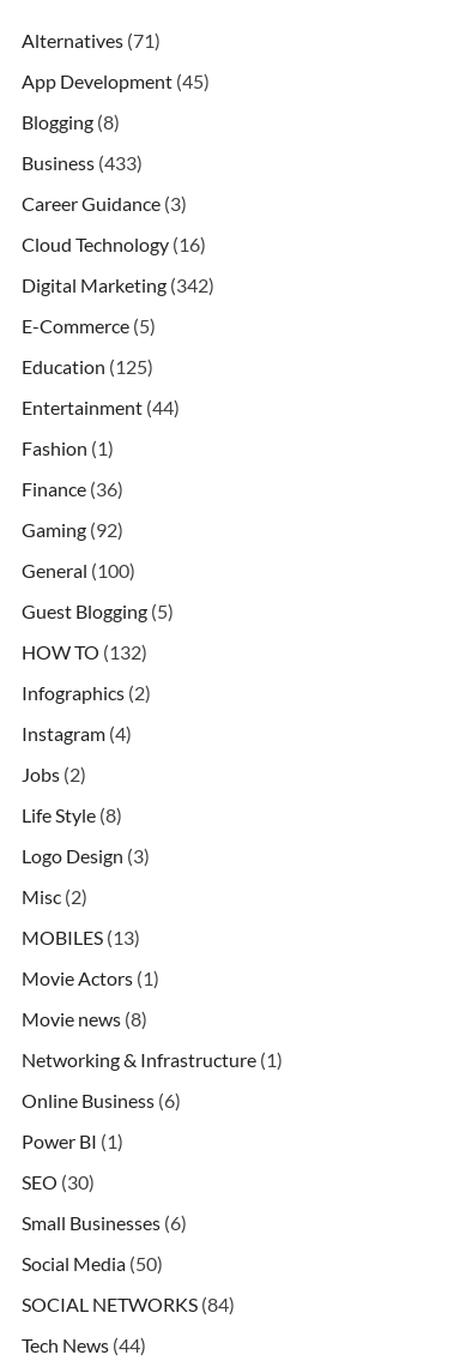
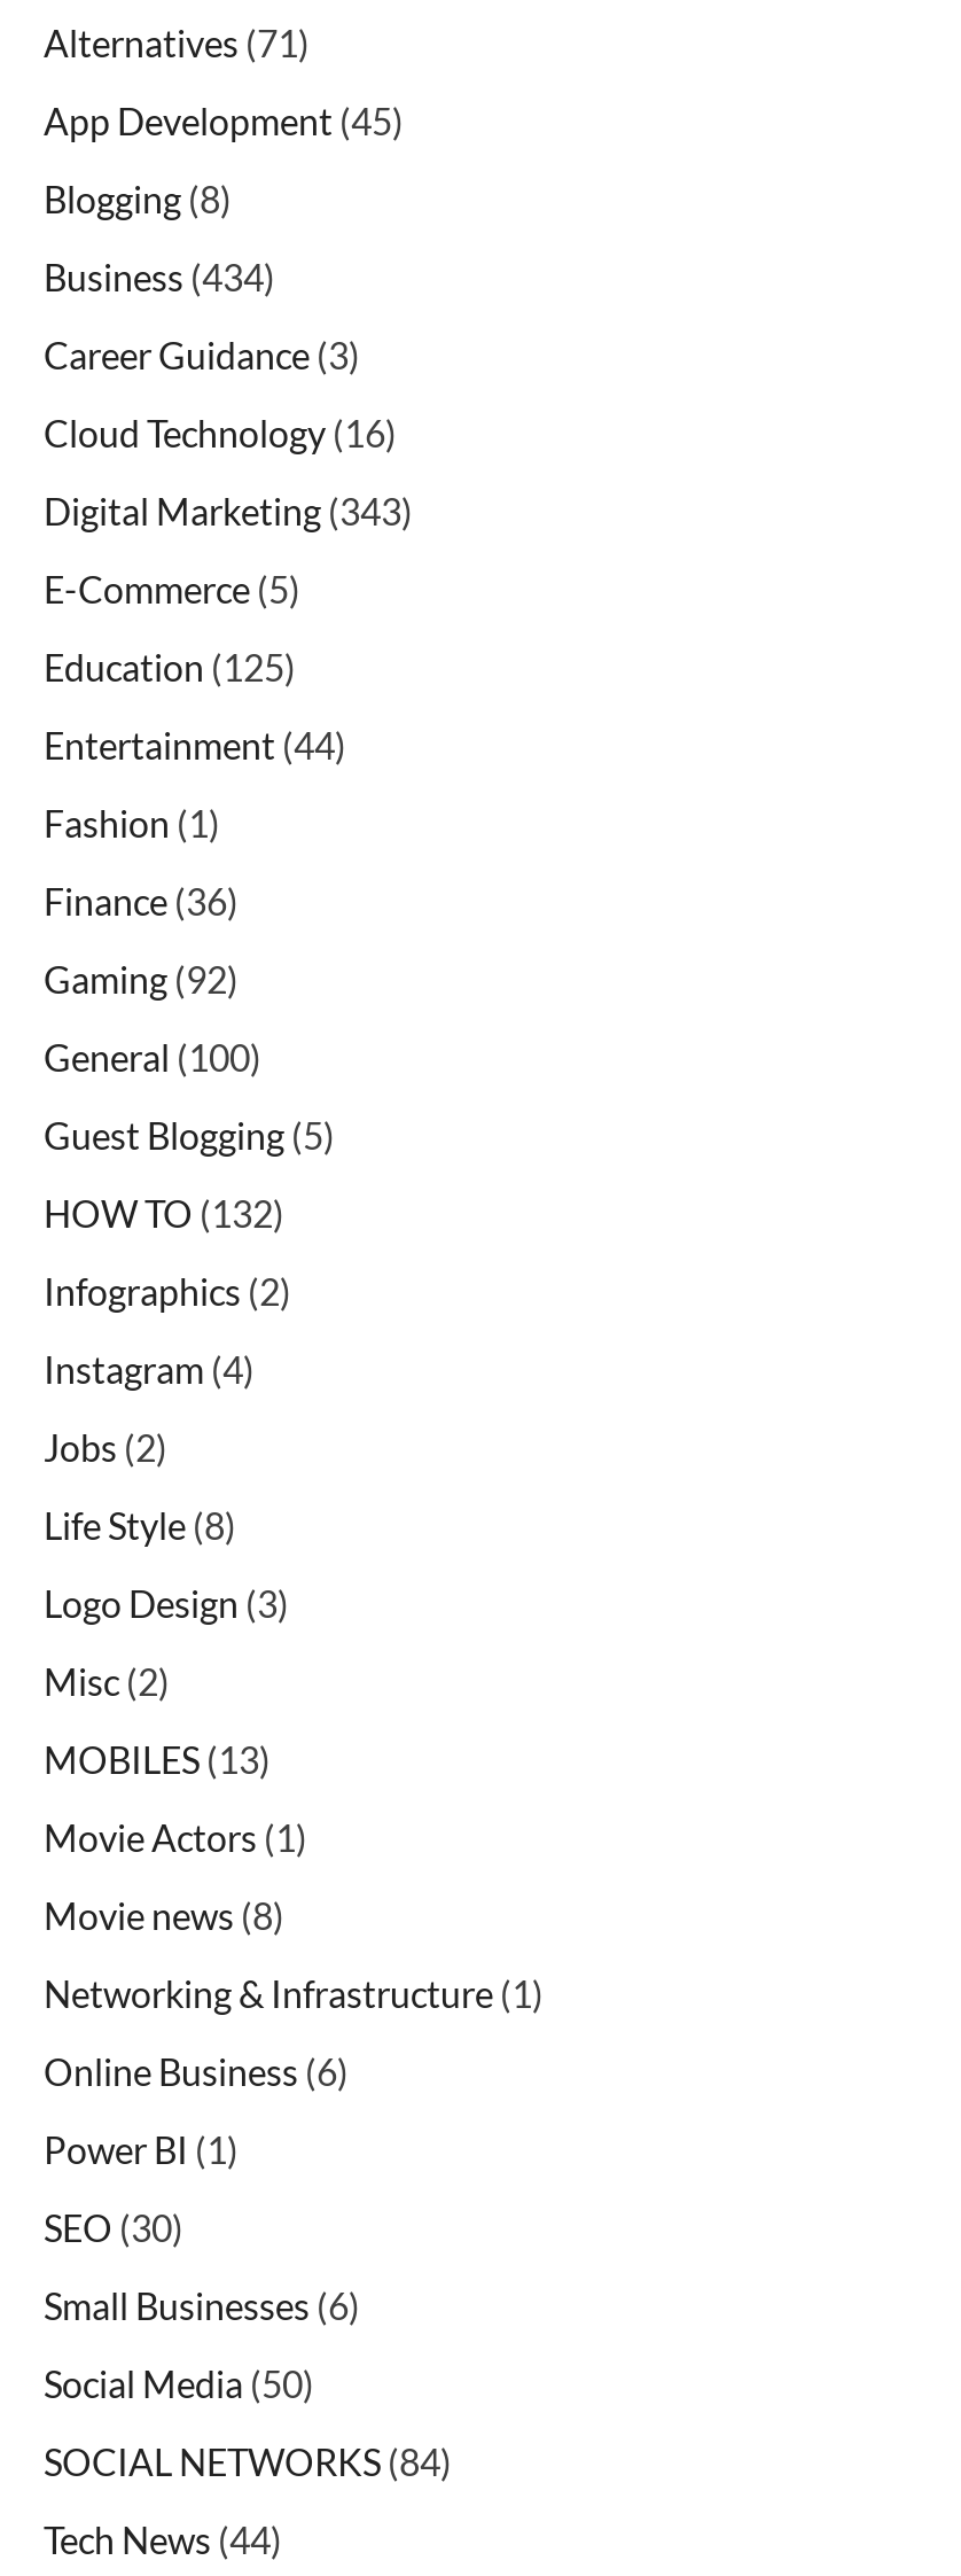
- Business (433)
+ Business (434)

- Digital Marketing (342)
+ Digital Marketing (343)
